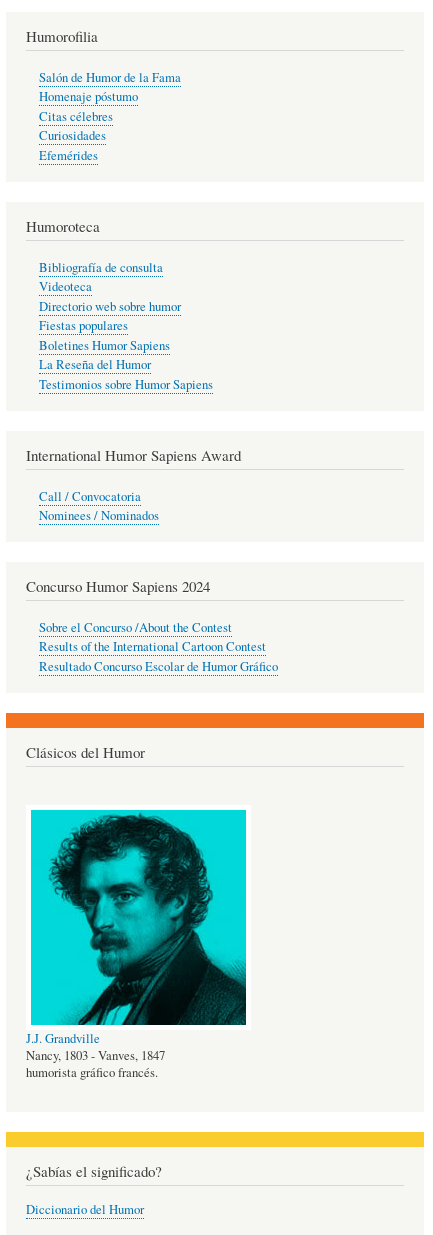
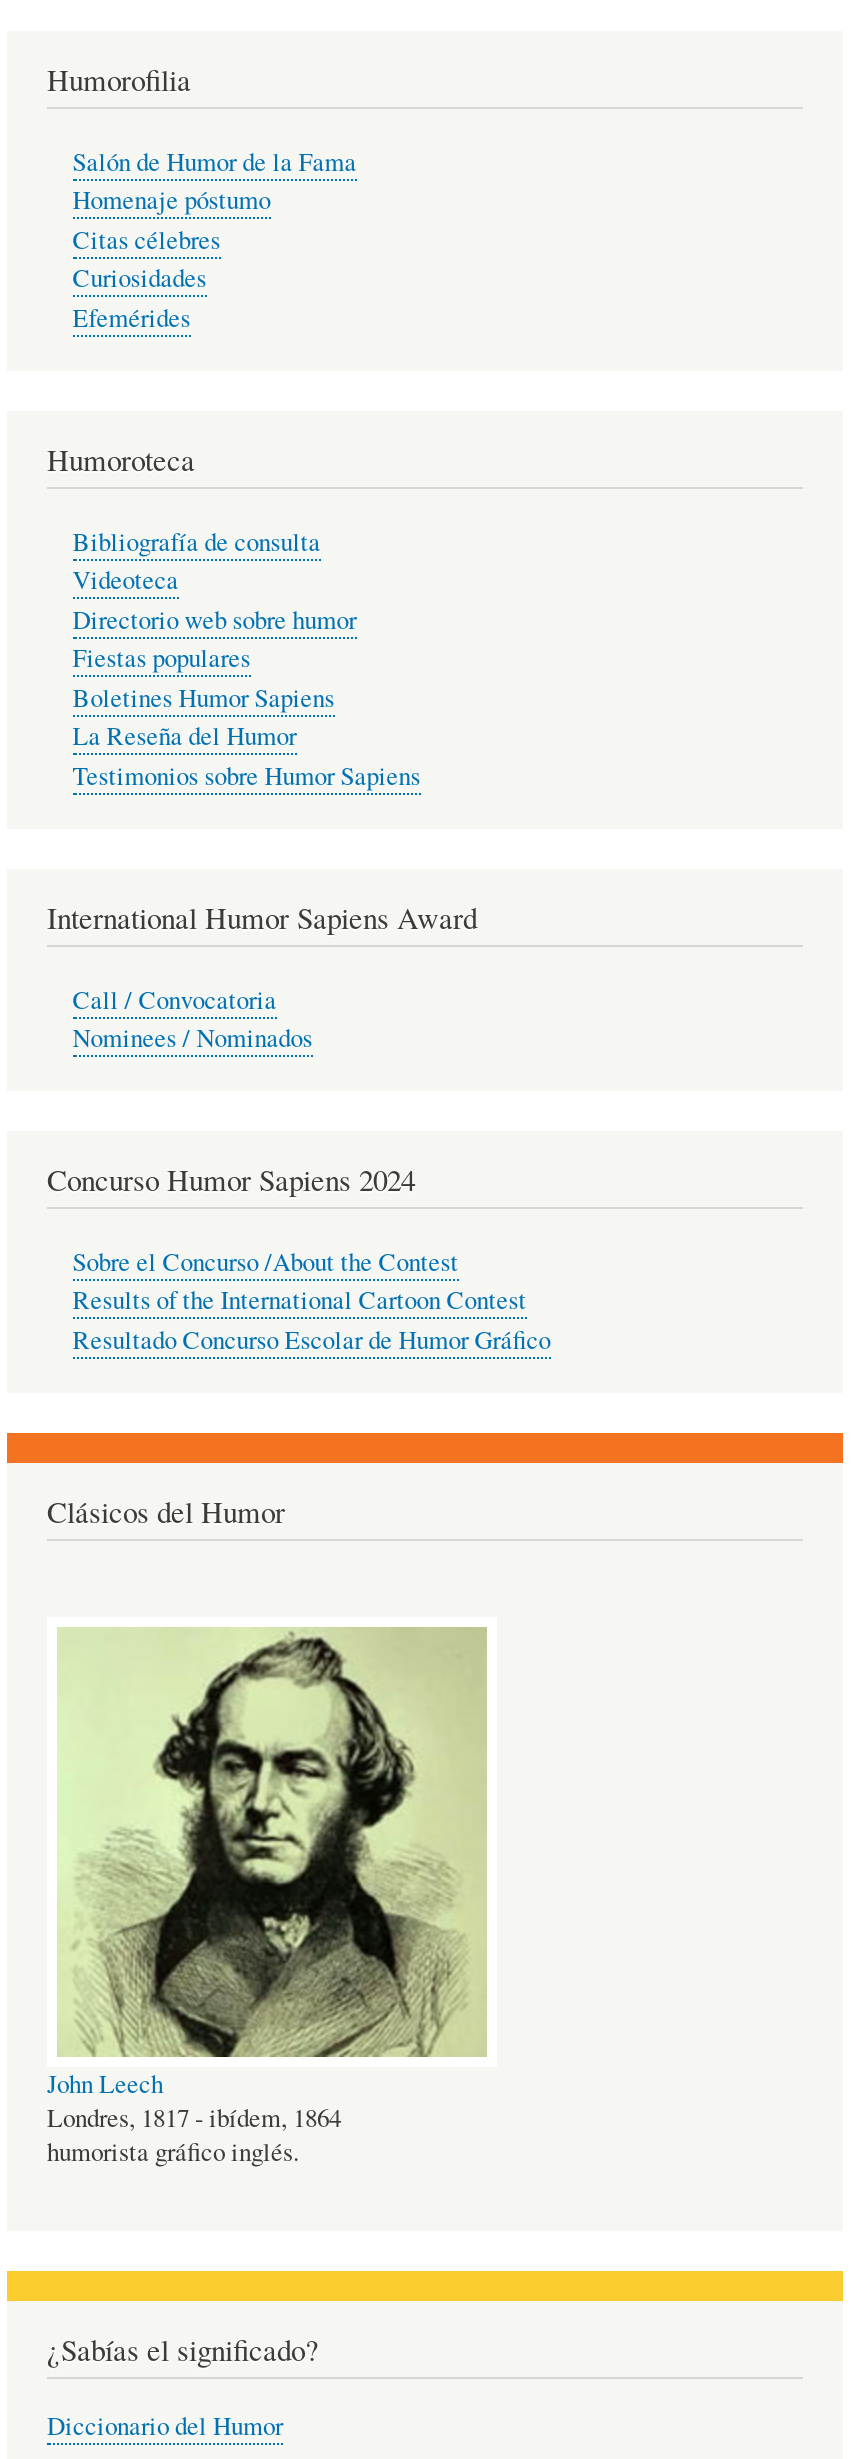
- [image]
- J.J. Grandville
- Nancy, 1803 - Vanves, 1847
- humorista gráfico francés.
+ [image]
+ John Leech
+ Londres, 1817 - ibídem, 1864
+ humorista gráfico inglés.
